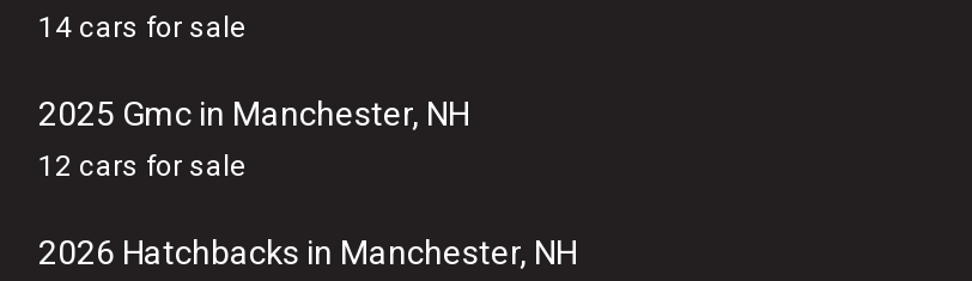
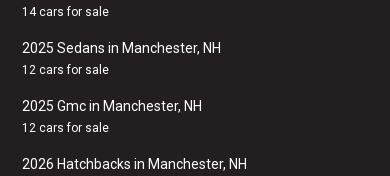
+ 2025 Sedans in Manchester, NH
+ 12 cars for sale
